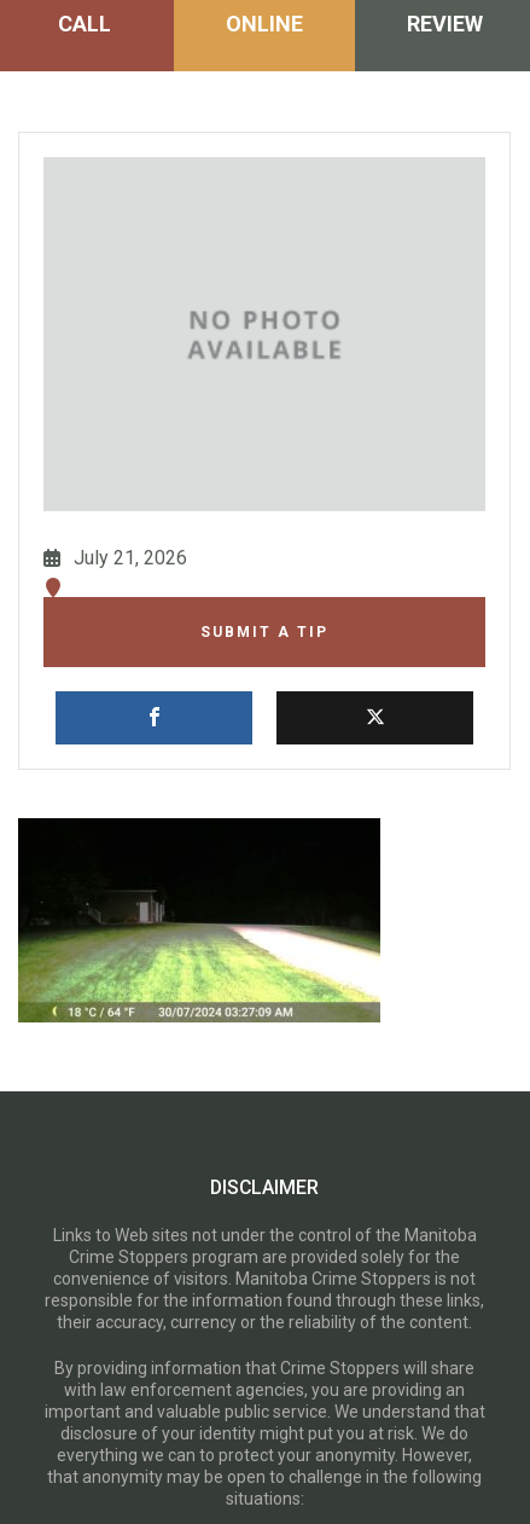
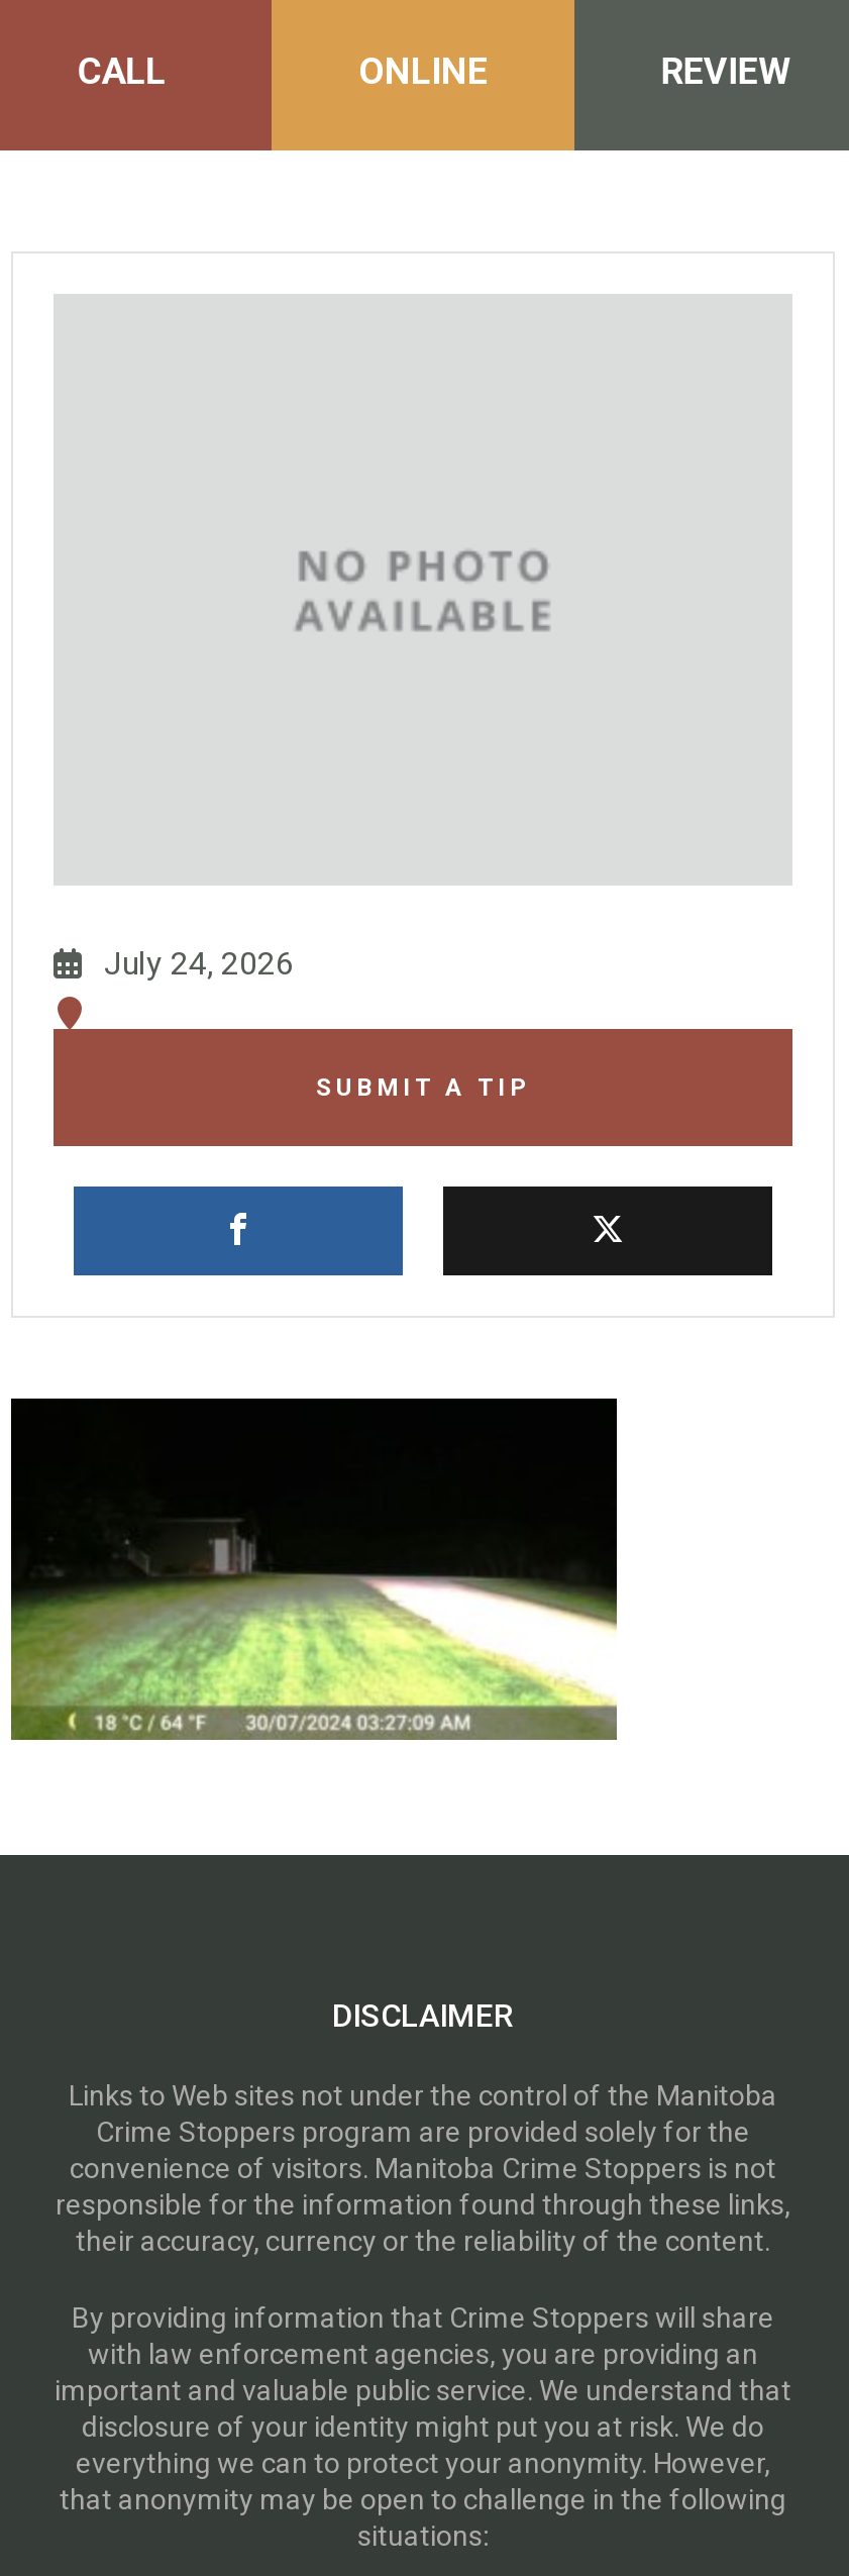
- July 21, 2026
+ July 24, 2026
